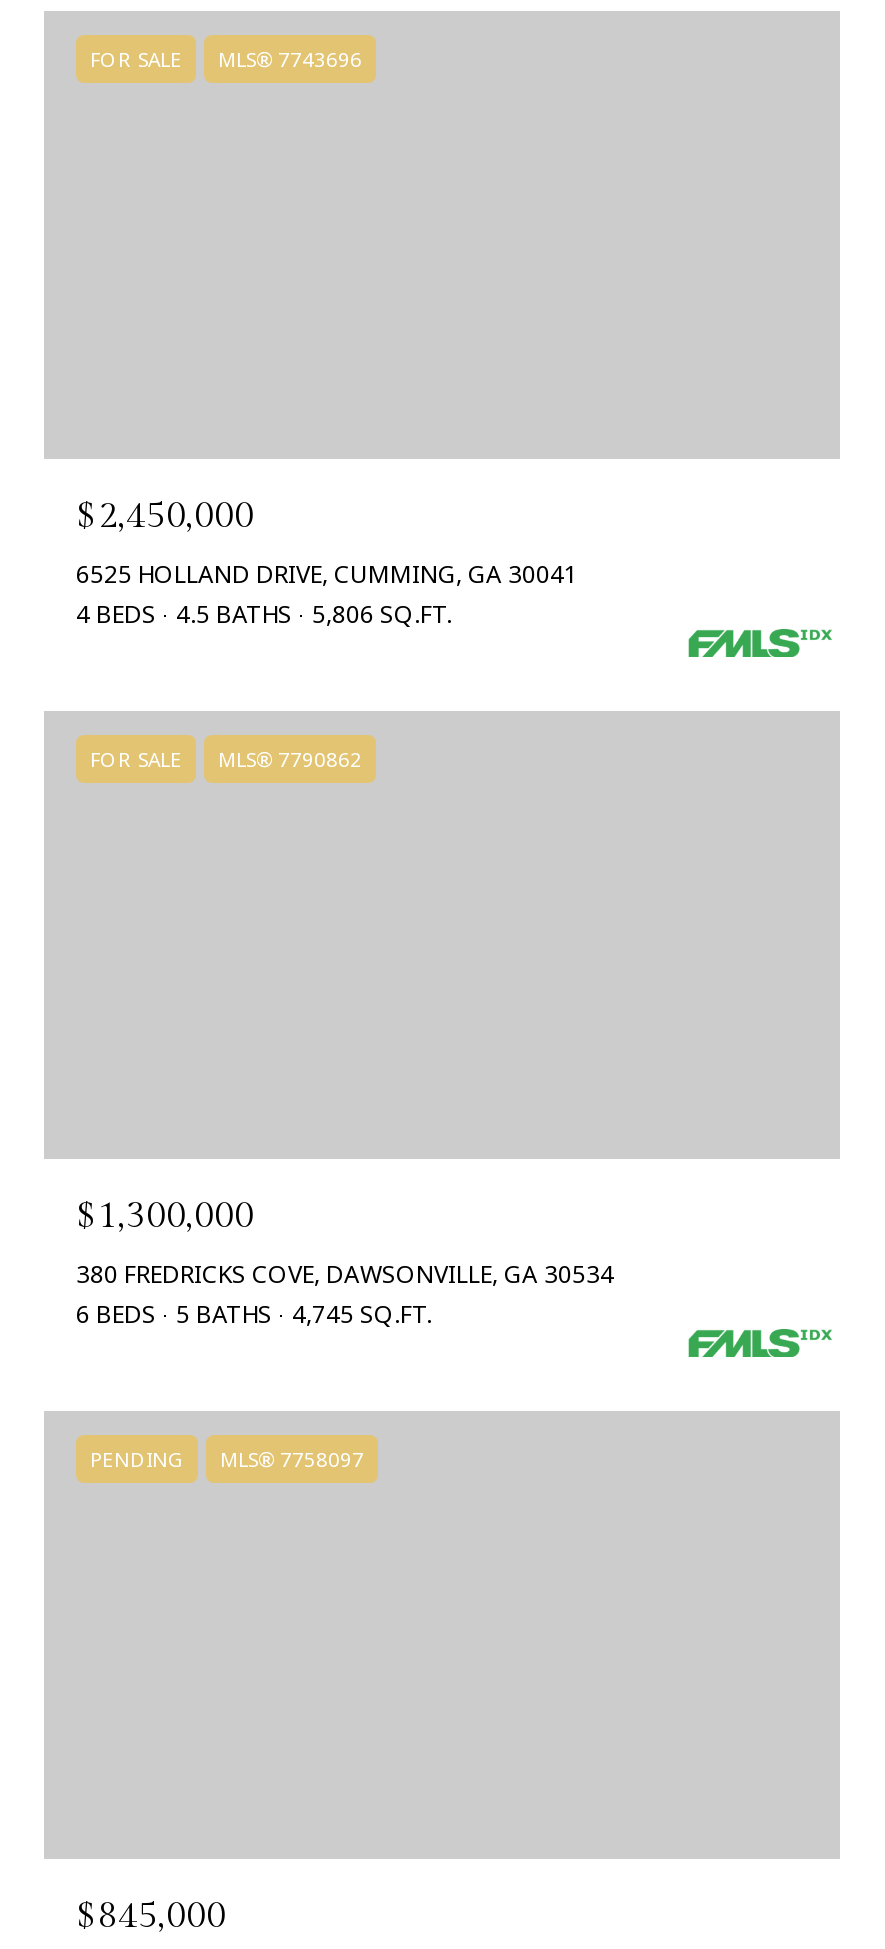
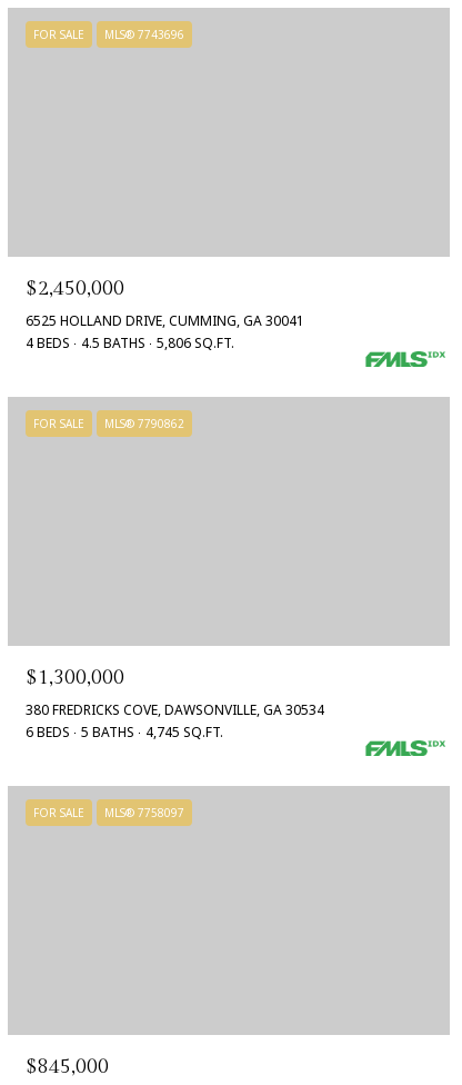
- PENDING
+ FOR SALE
